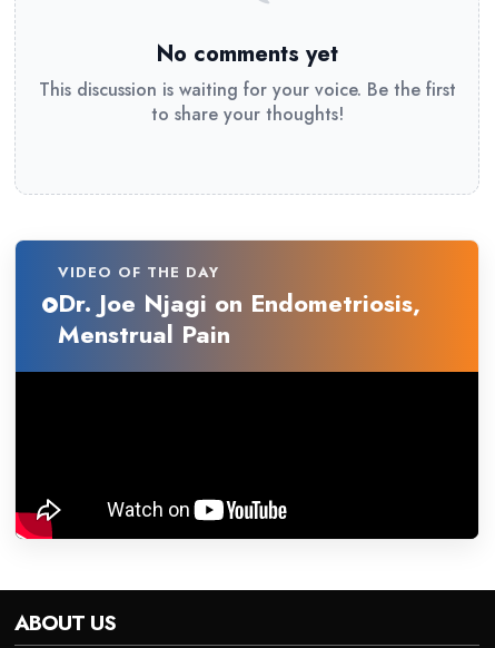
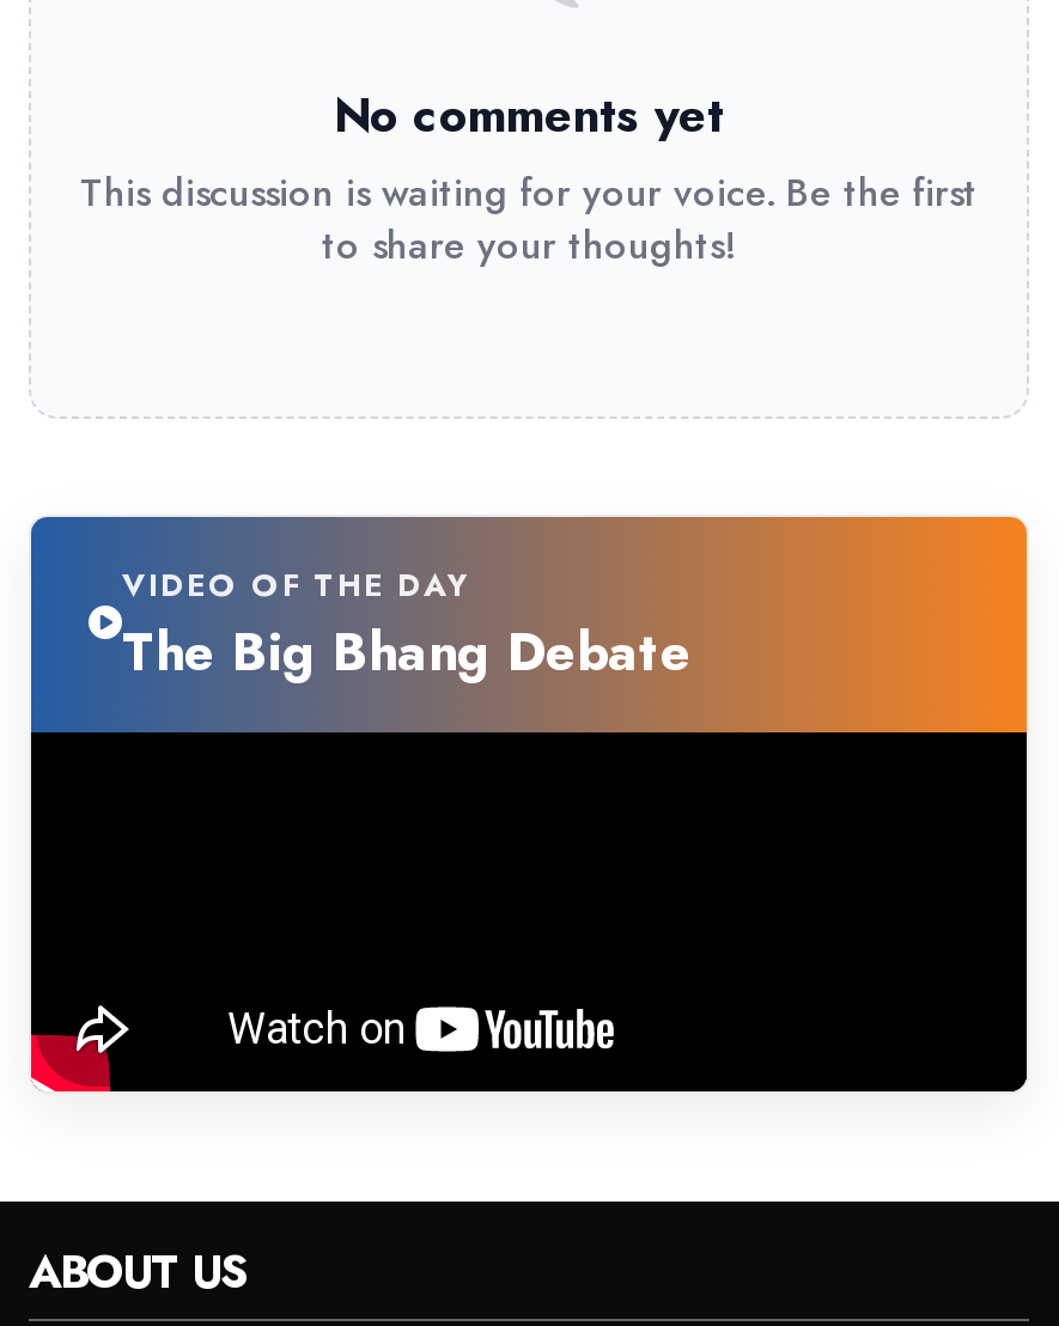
- Dr. Joe Njagi on Endometriosis,
- Menstrual Pain
+ The Big Bhang Debate
